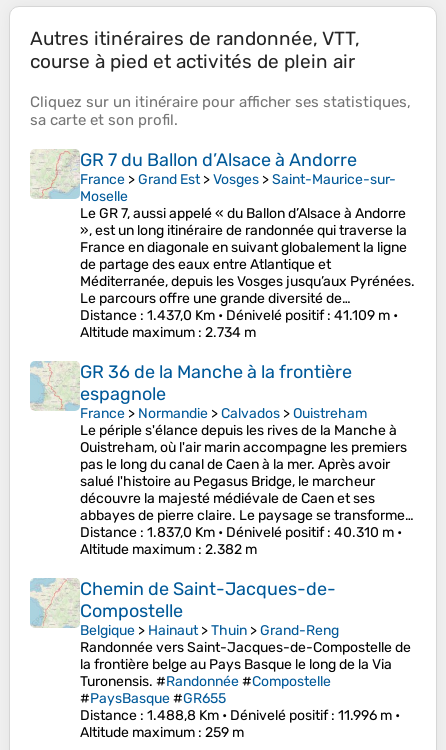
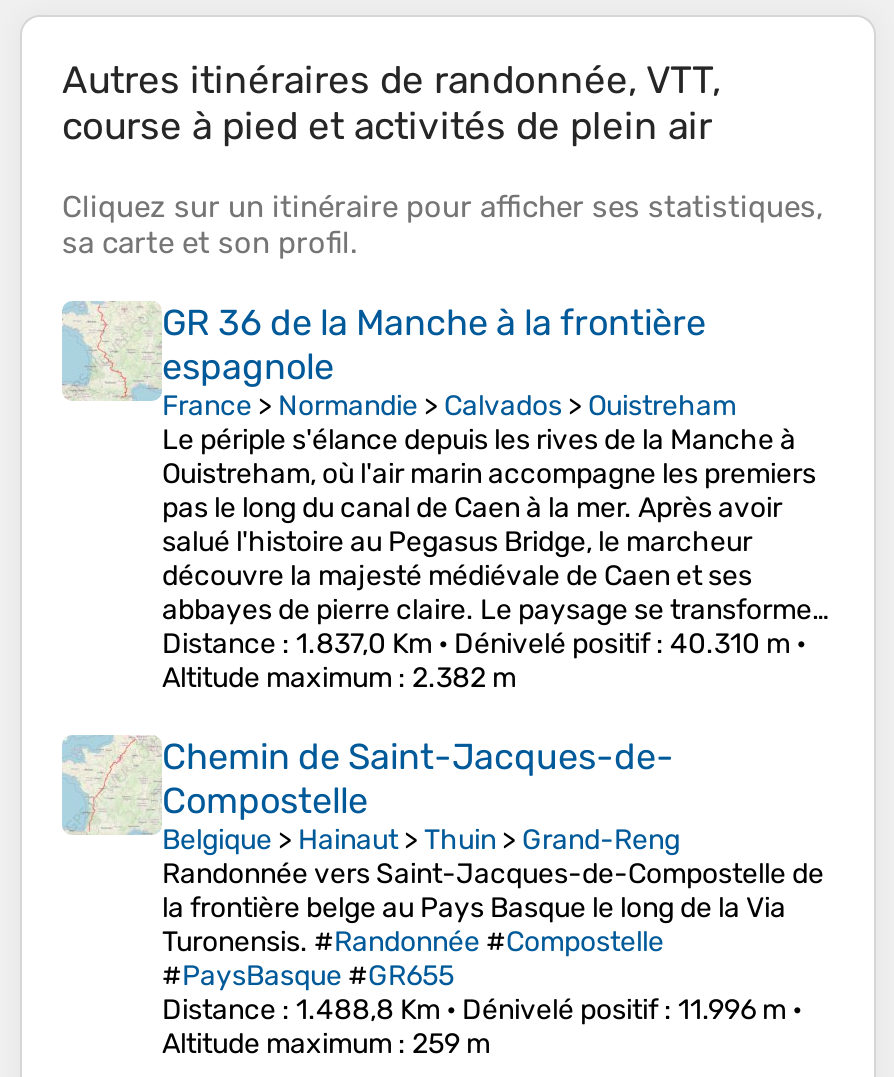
- [image]
- GR 7 du Ballon d’Alsace à Andorre
- France > Grand Est > Vosges > Saint-Maurice-sur-
- Moselle
- Le GR 7, aussi appelé « du Ballon d’Alsace à Andorre
- », est un long itinéraire de randonnée qui traverse la
- France en diagonale en suivant globalement la ligne
- de partage des eaux entre Atlantique et
- Méditerranée, depuis les Vosges jusqu’aux Pyrénées.
- Le parcours offre une grande diversité de…
- Distance: 1.437,0 Km • Dénivelé positif: 41.109 m •
- Altitude maximum: 2.734 m
